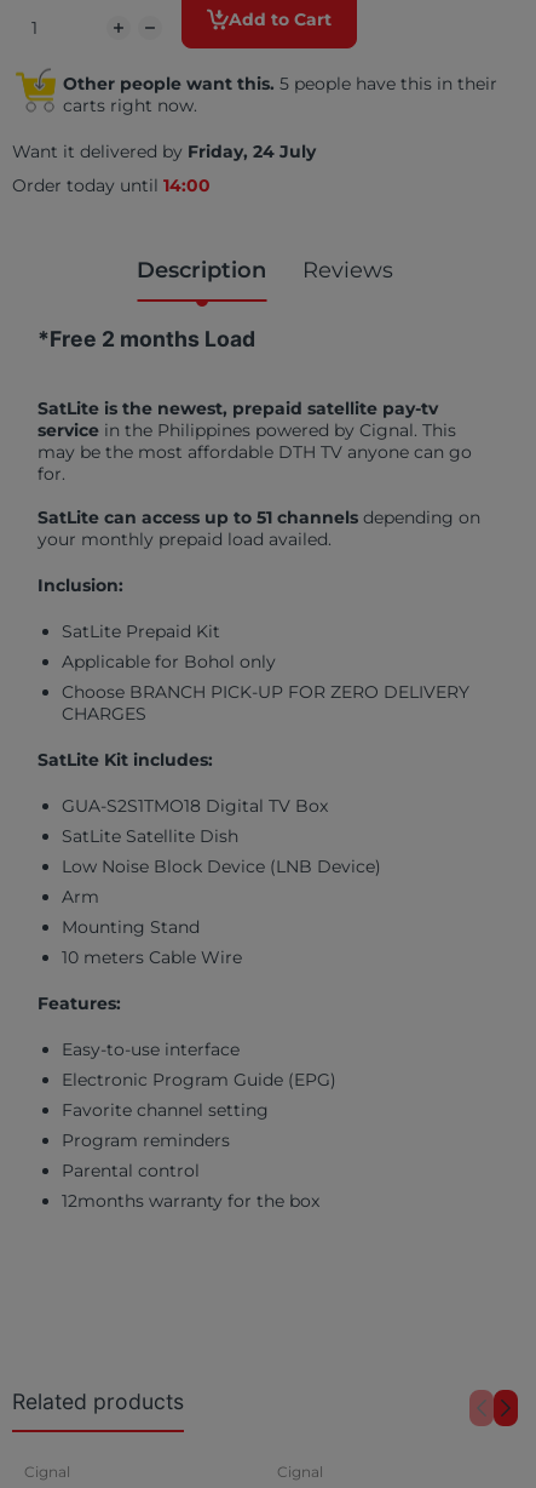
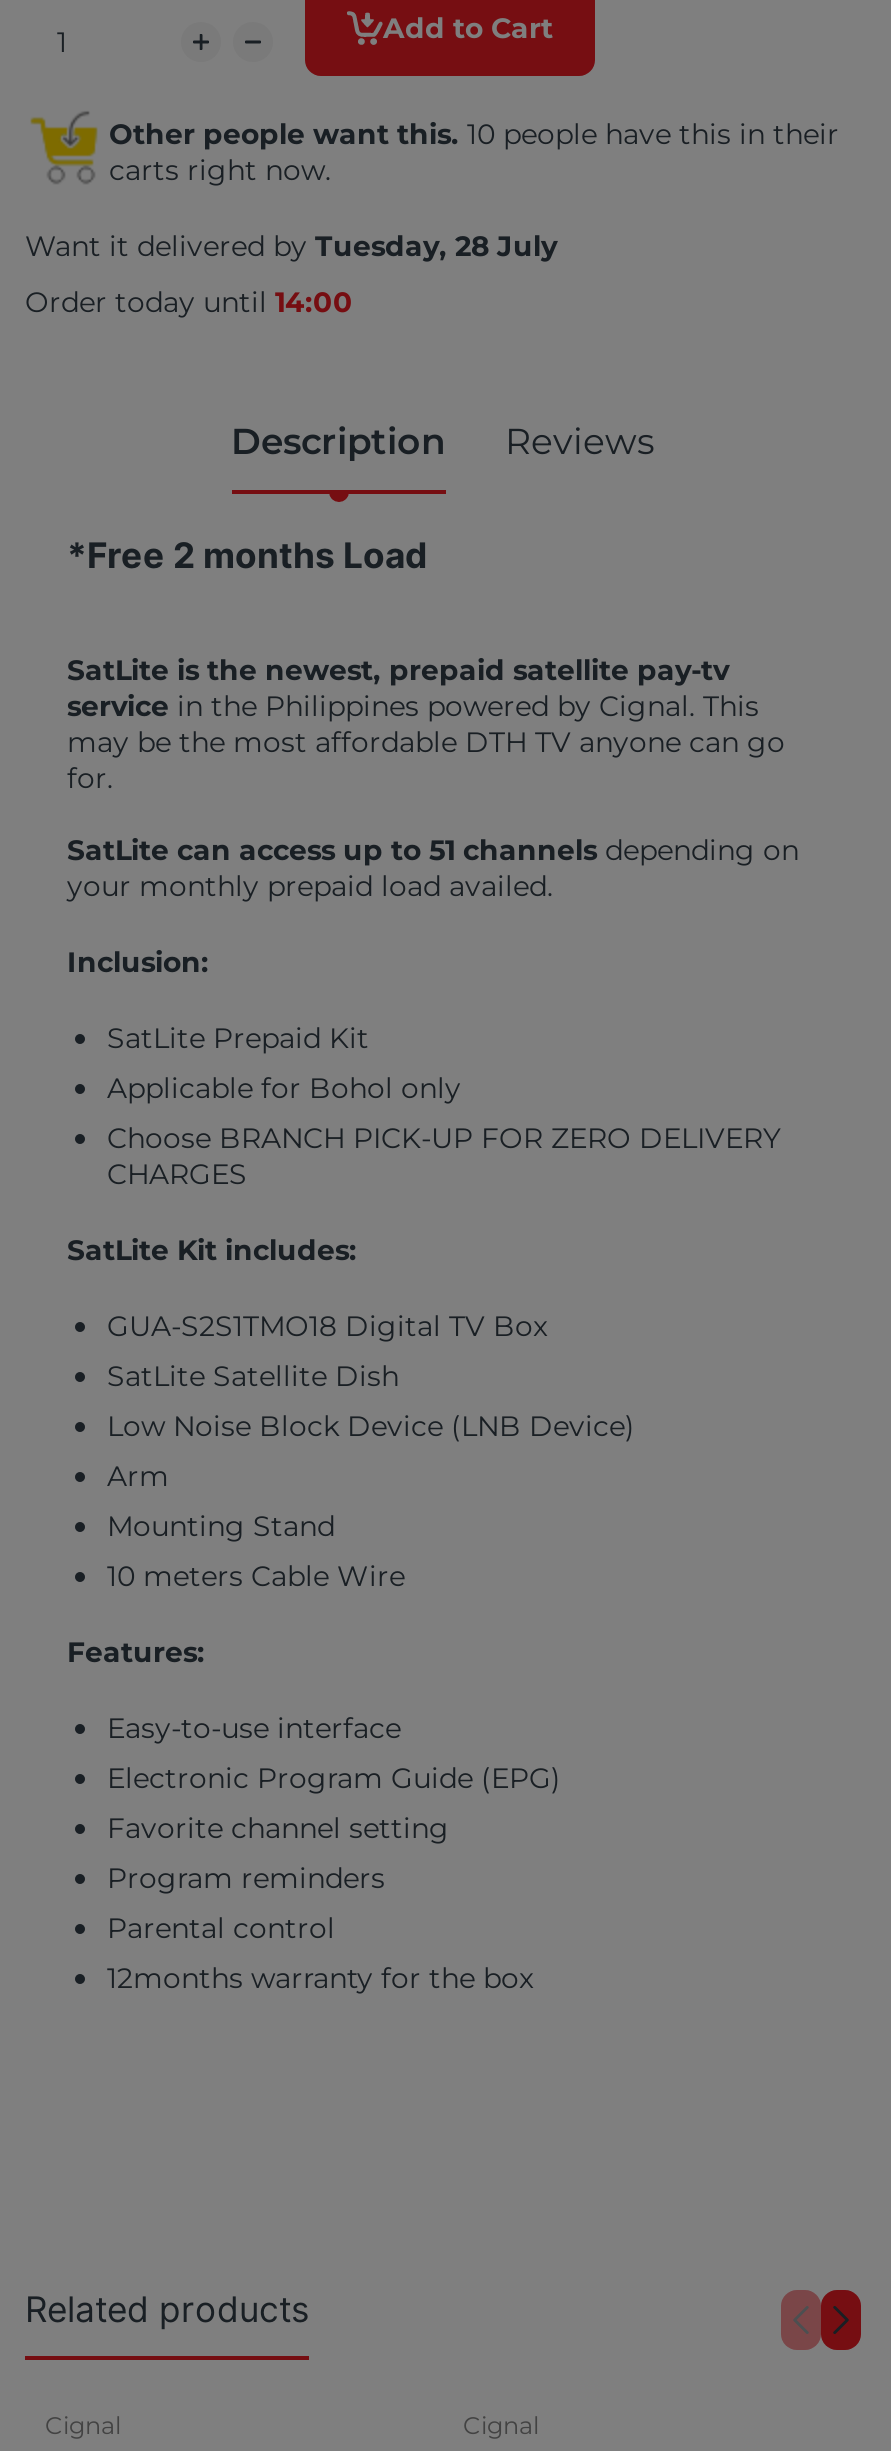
- Other people want this. 5 people have this in their
+ Other people want this. 10 people have this in their

- Want it delivered by Friday, 24 July
+ Want it delivered by Tuesday, 28 July
